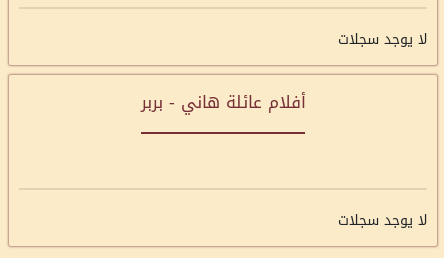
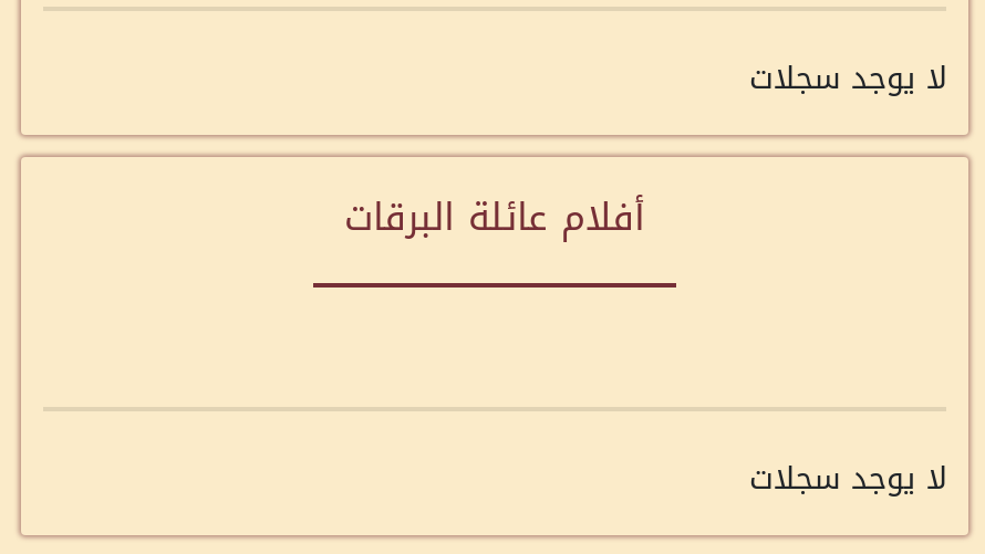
- أفلام عائلة هاني - بربر
+ أفلام عائلة البرقات
